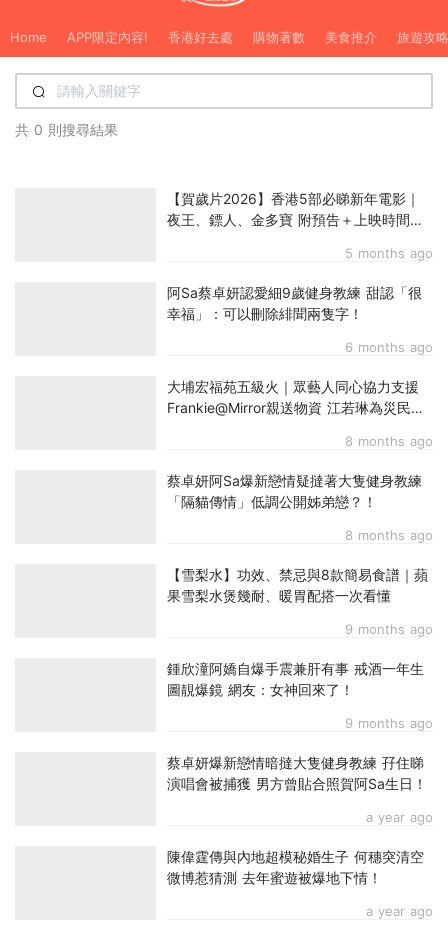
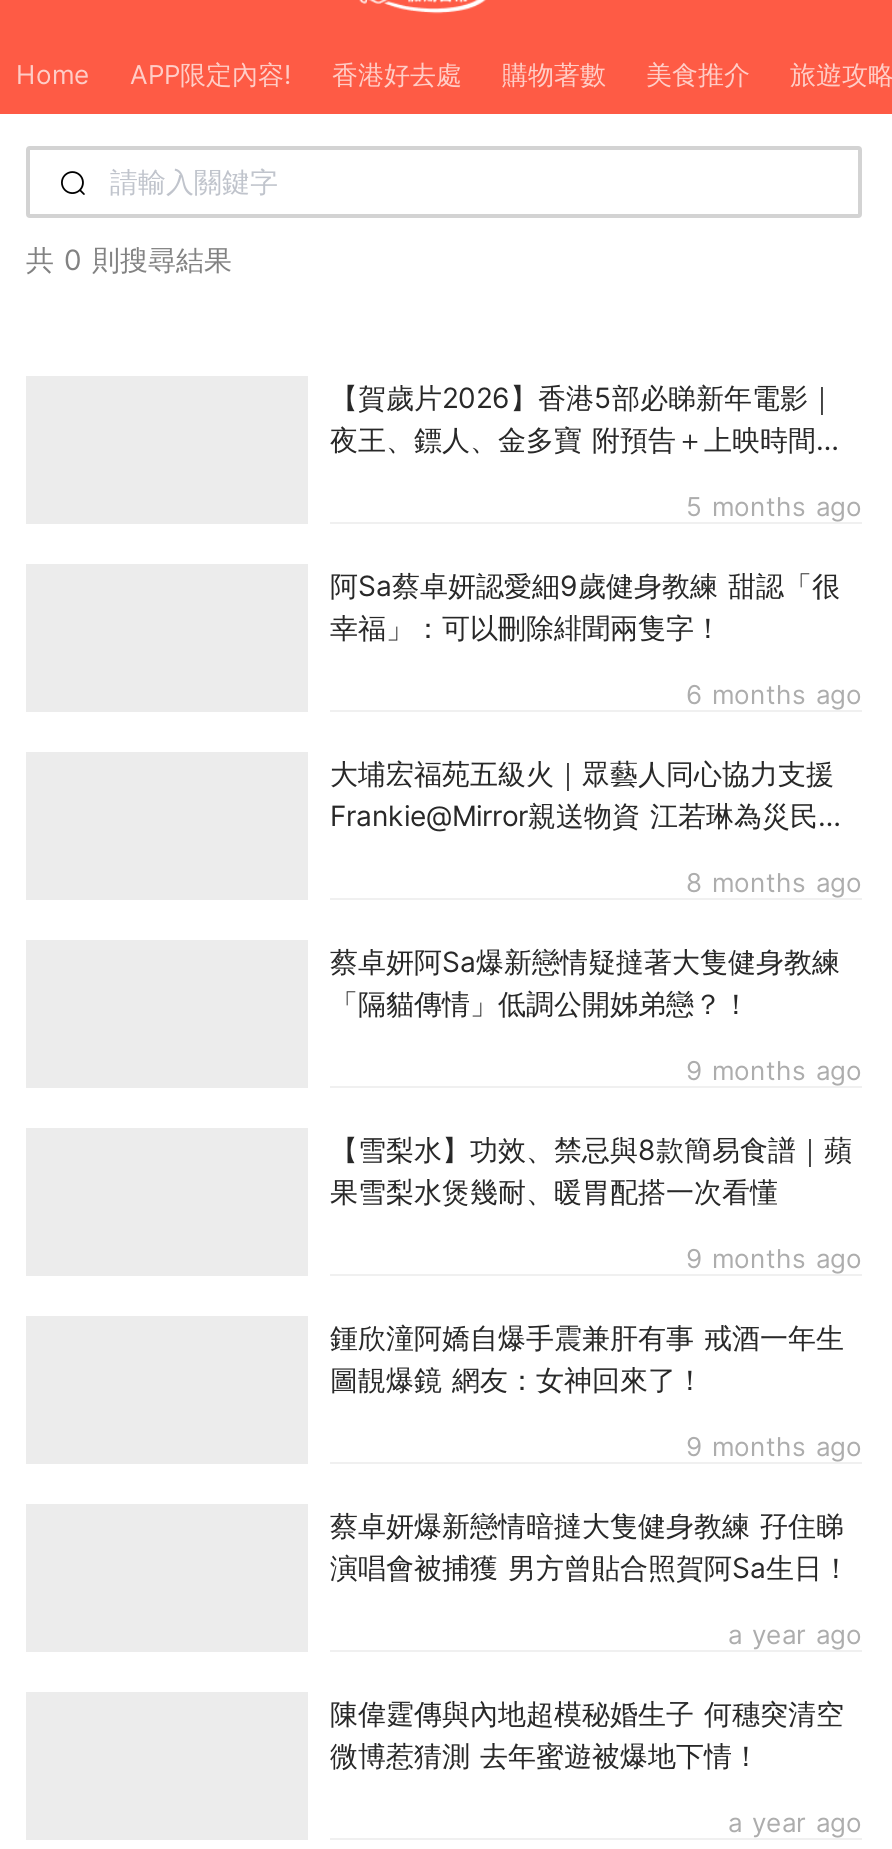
- 8 months ago
+ 9 months ago
